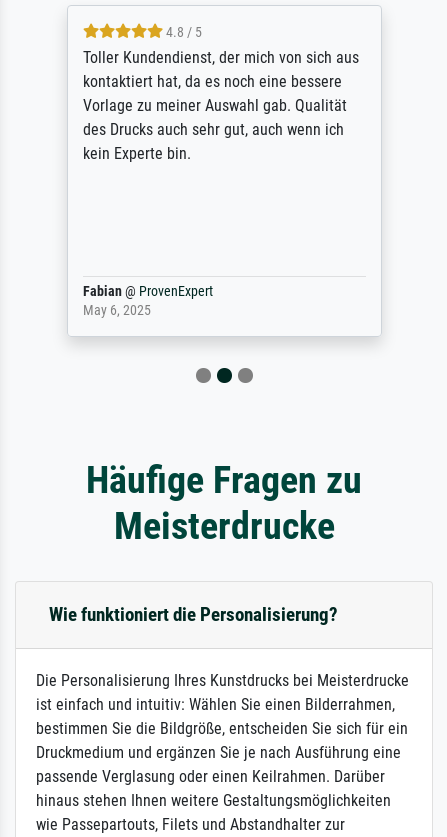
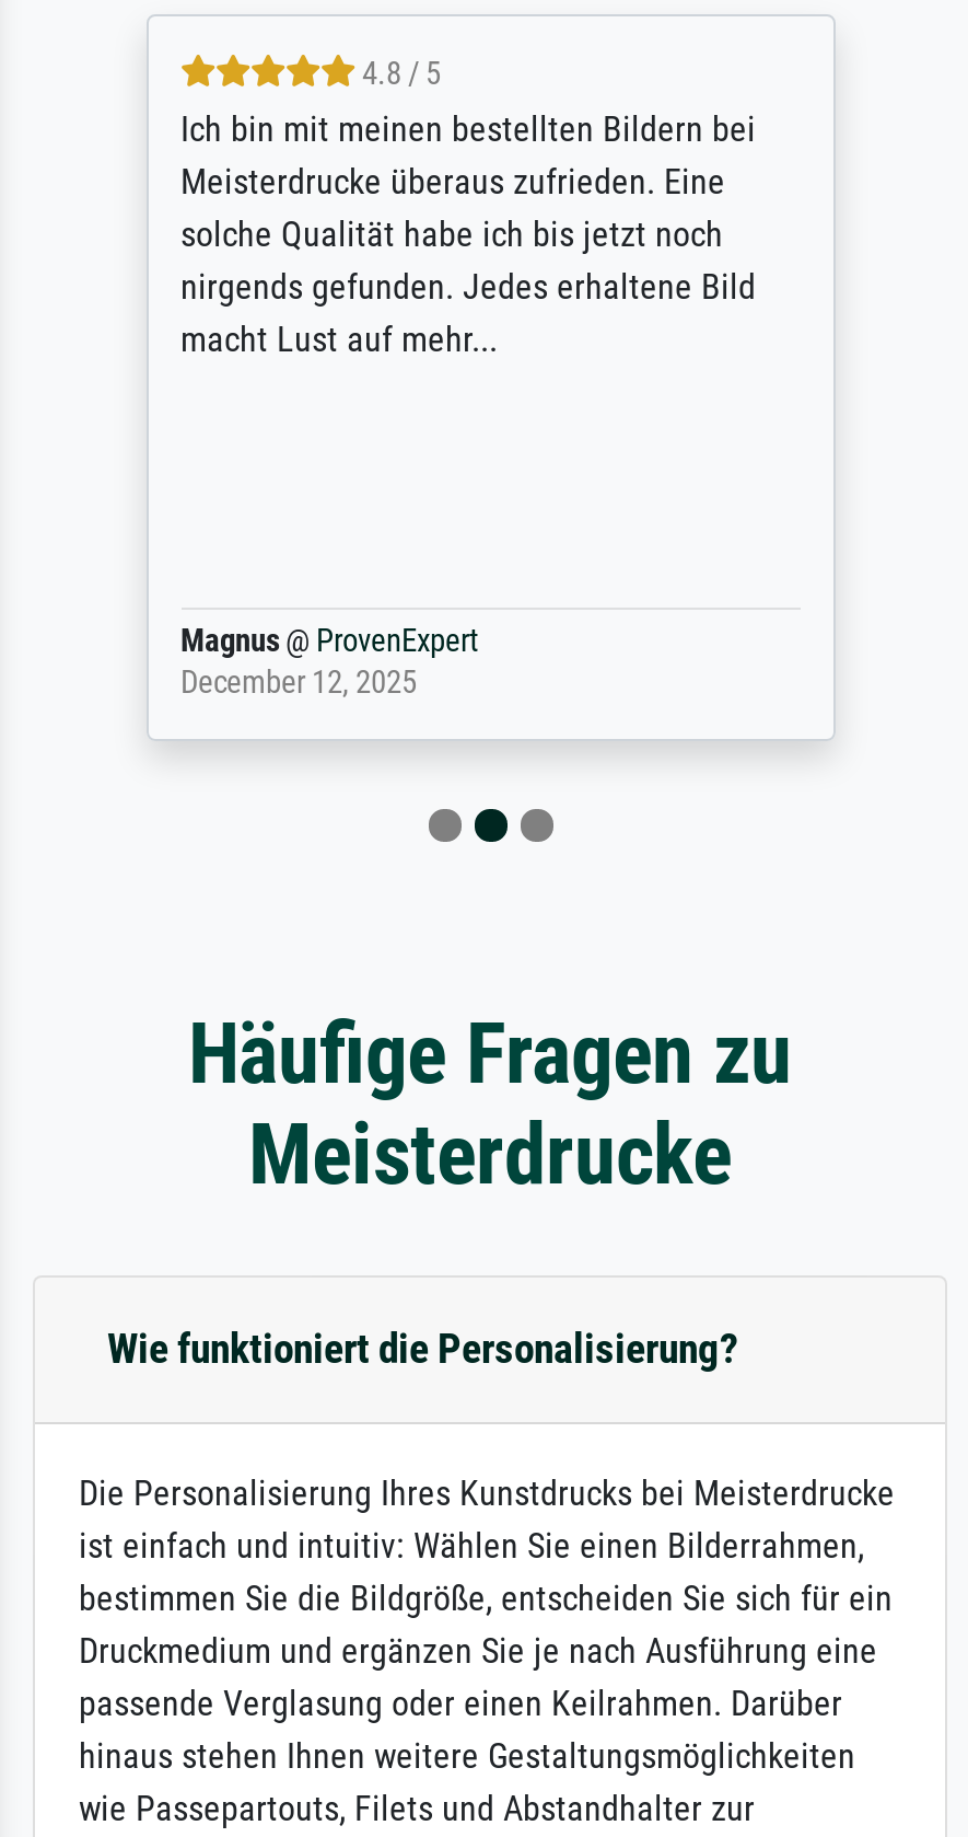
- Toller Kundendienst, der mich von sich aus
- kontaktiert hat, da es noch eine bessere
- Vorlage zu meiner Auswahl gab. Qualität
- des Drucks auch sehr gut, auch wenn ich
- kein Experte bin.
+ Ich bin mit meinen bestellten Bildern bei
+ Meisterdrucke überaus zufrieden. Eine
+ solche Qualität habe ich bis jetzt noch
+ nirgends gefunden. Jedes erhaltene Bild
+ macht Lust auf mehr...

- Fabian @ ProvenExpert
- May 6, 2025
+ Magnus @ ProvenExpert
+ December 12, 2025
